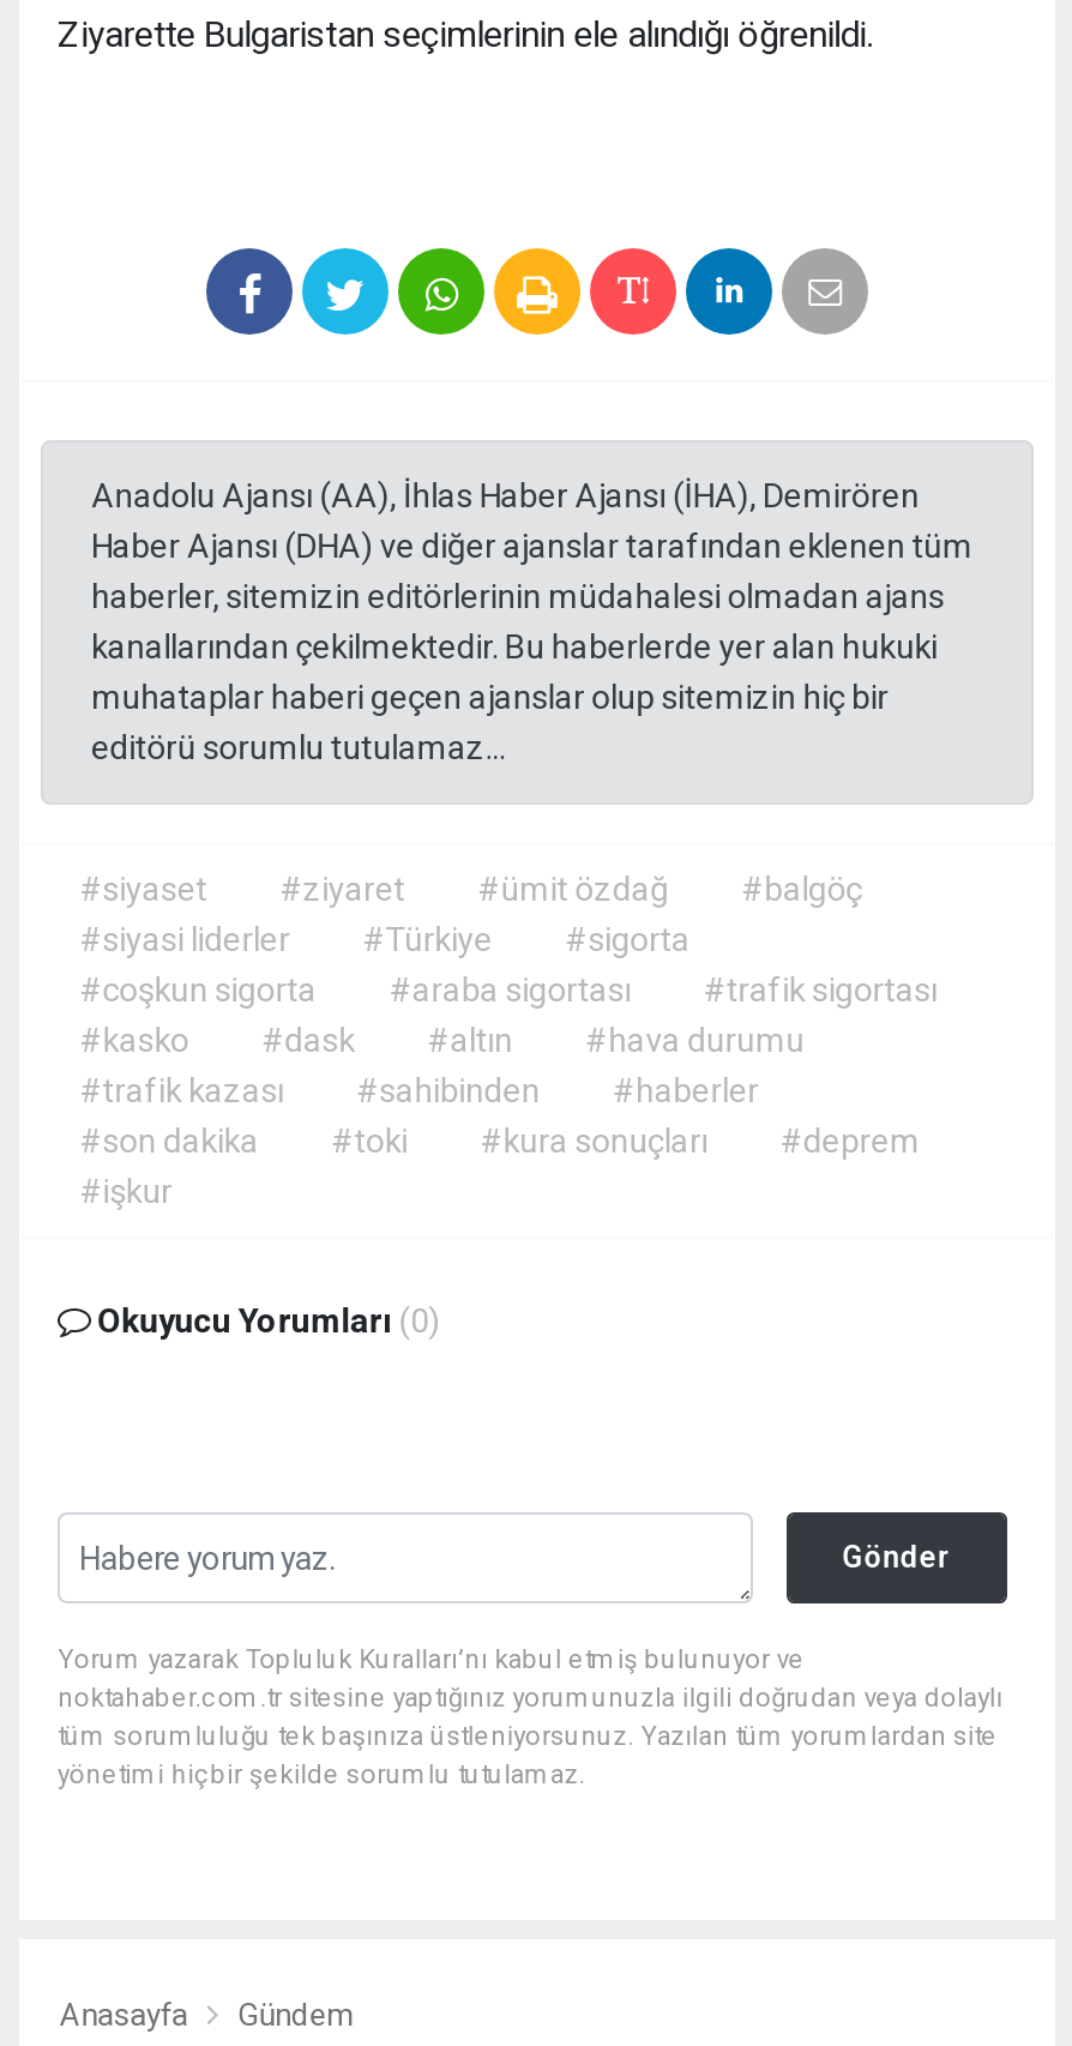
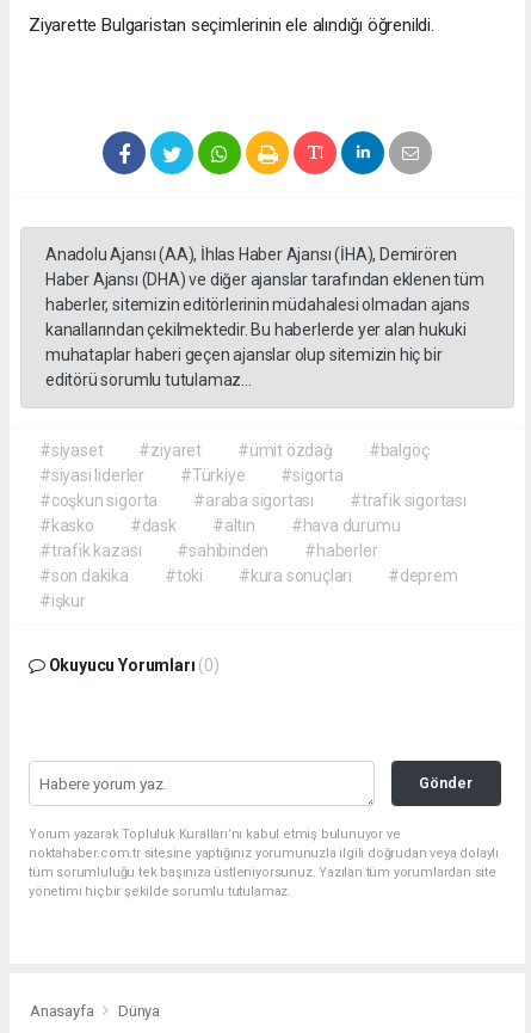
- Gündem
+ Dünya
